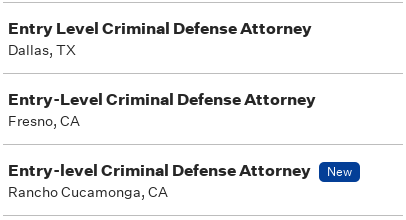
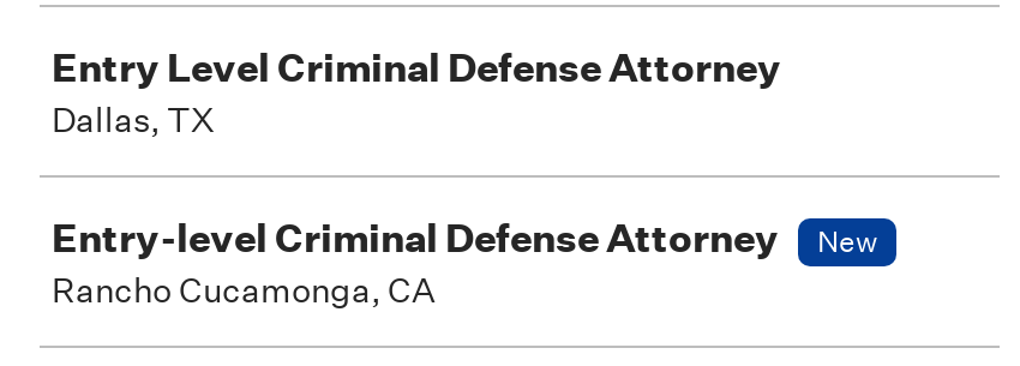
- Entry-Level Criminal Defense Attorney
- Fresno, CA
